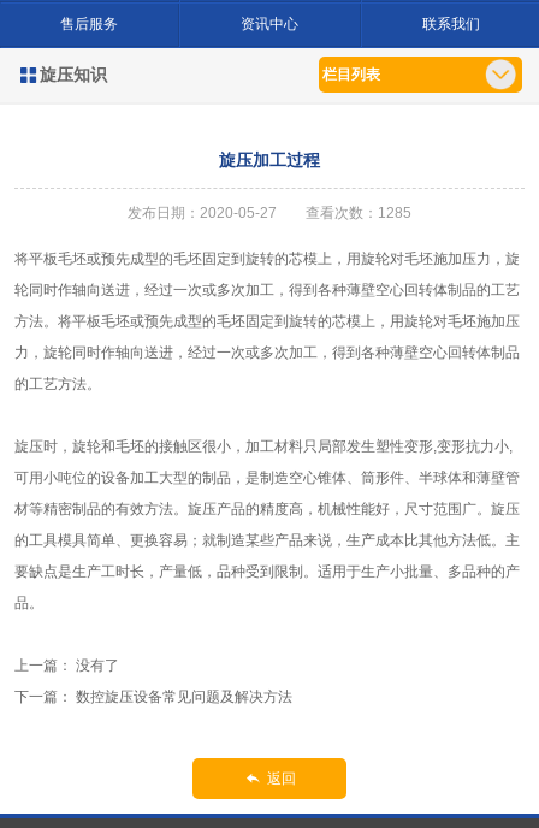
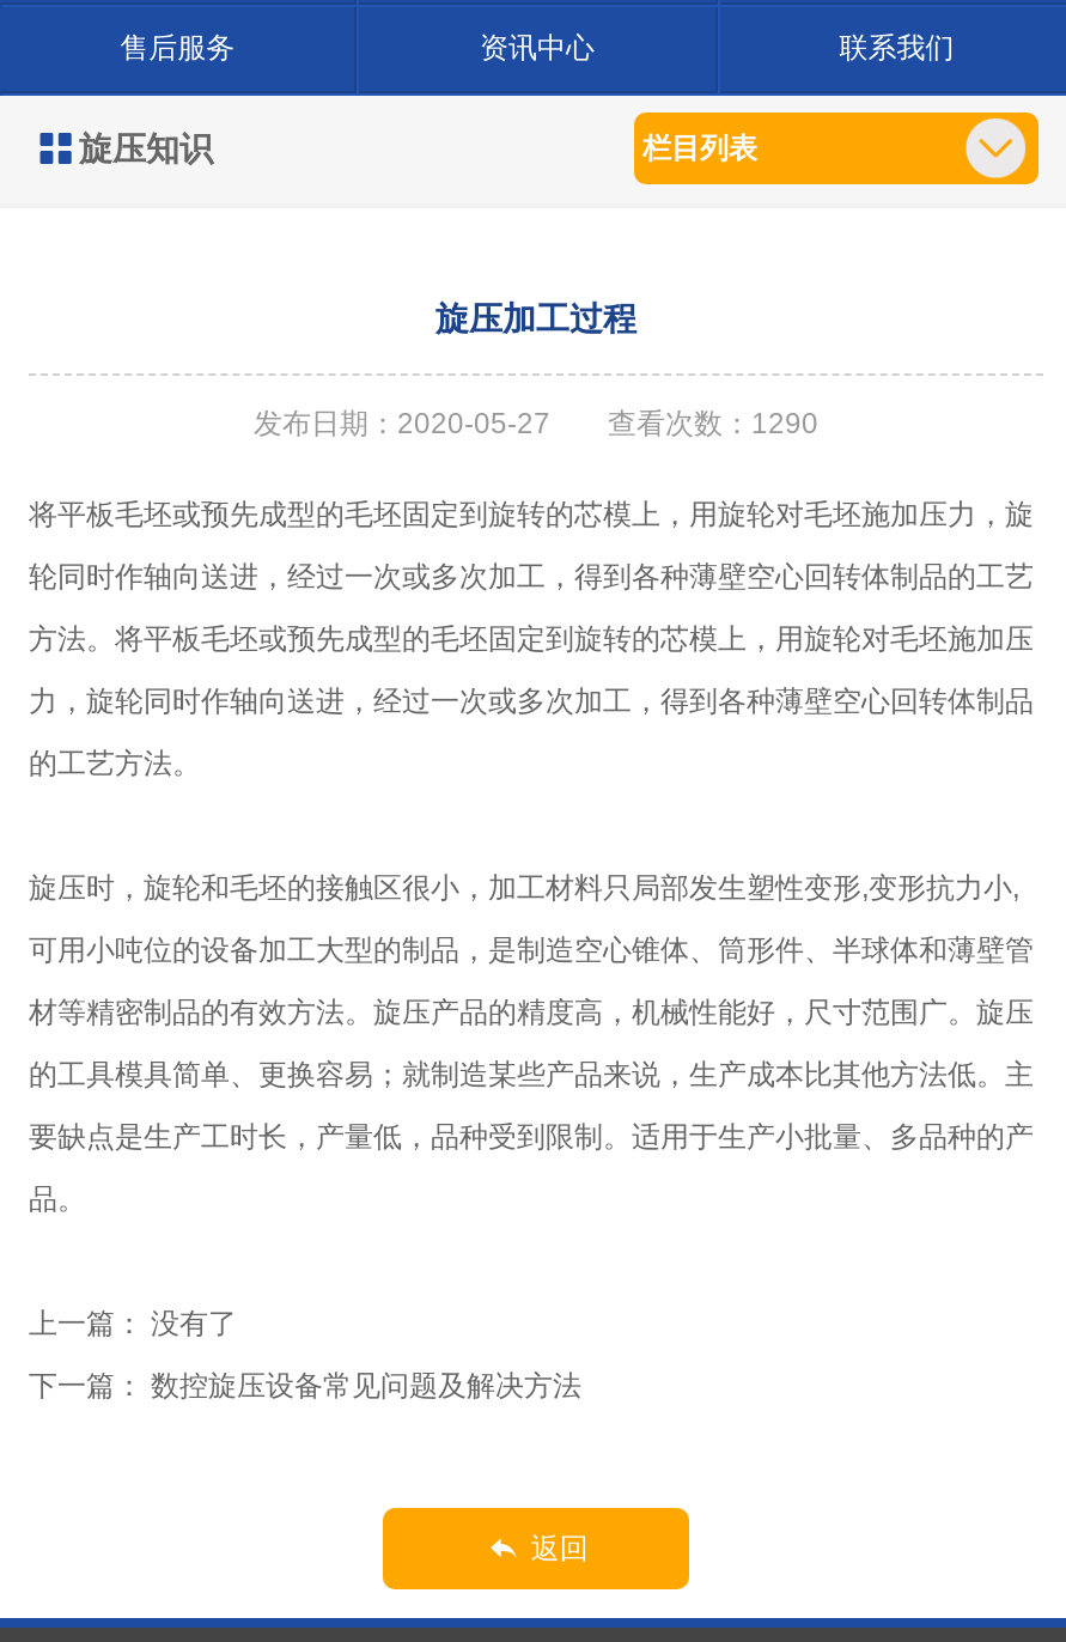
- 发布日期：2020-05-27 查看次数：1285
+ 发布日期：2020-05-27 查看次数：1290
